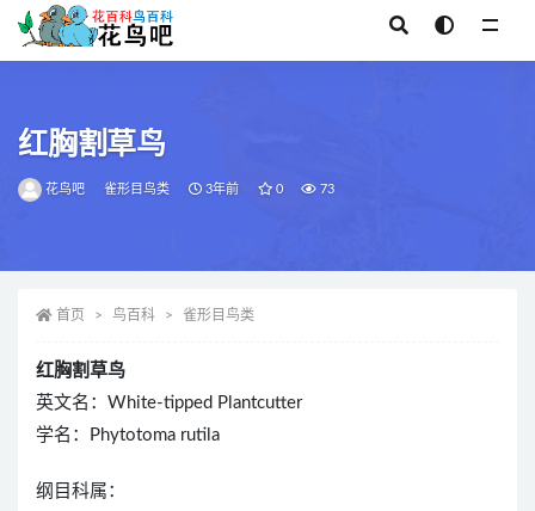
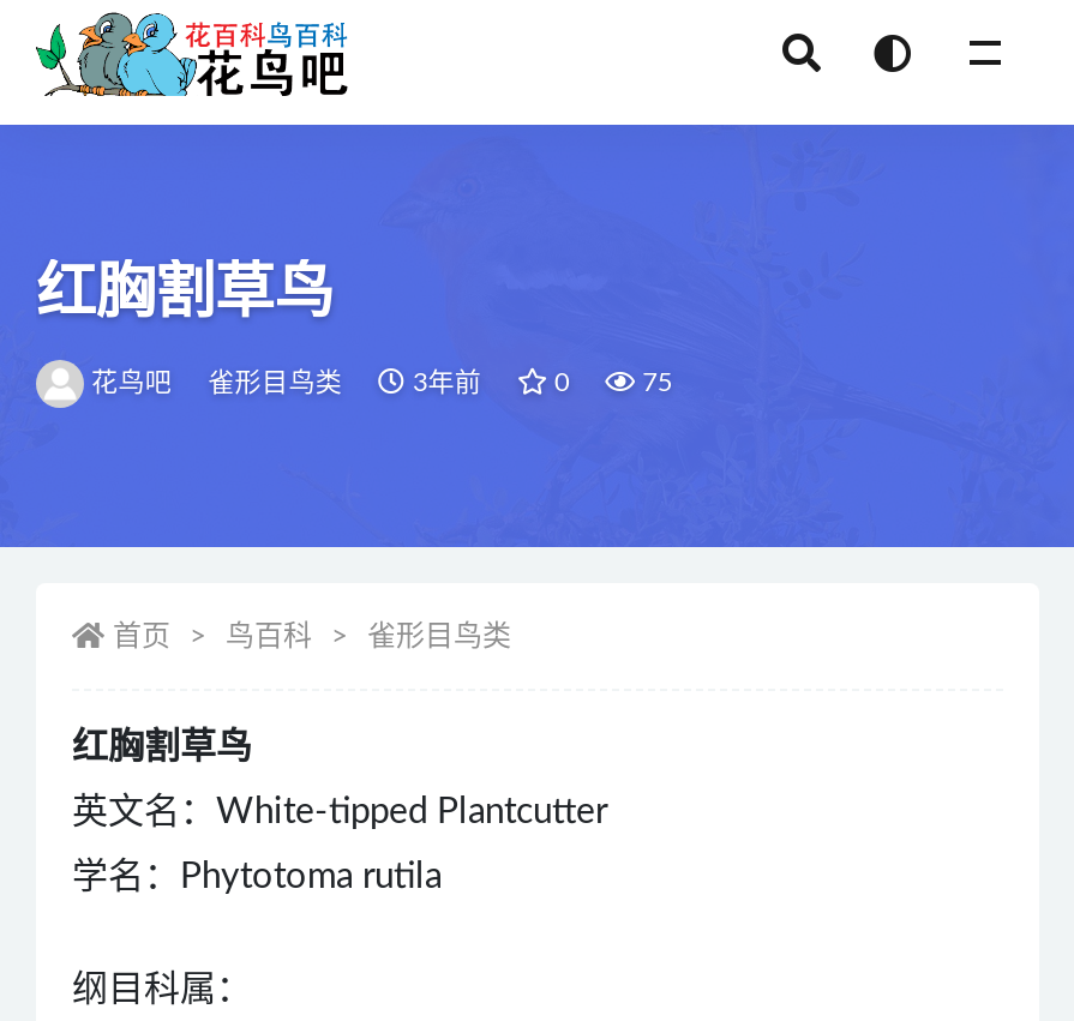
- 73
+ 75
